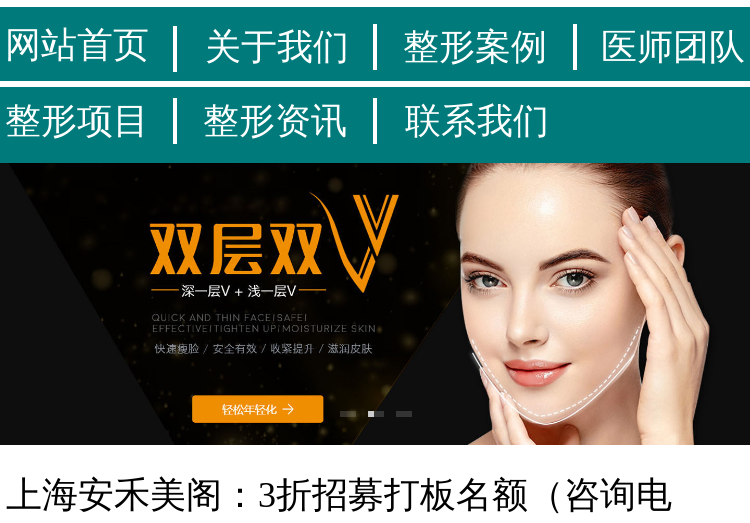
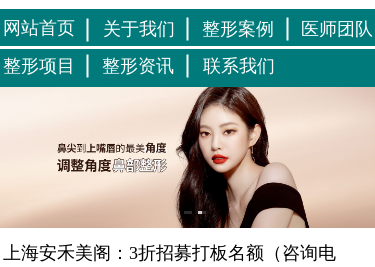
- [image]
+ [image]
